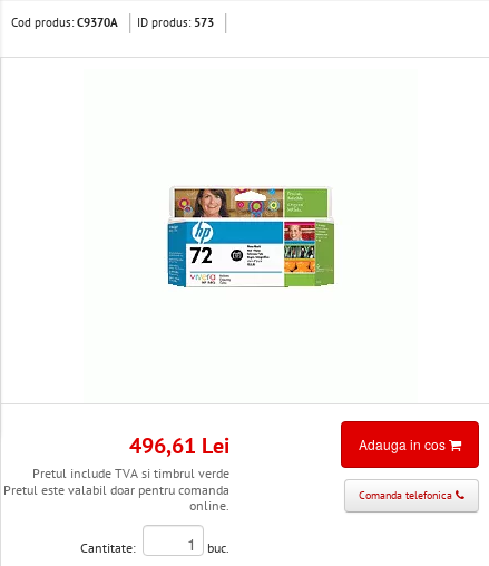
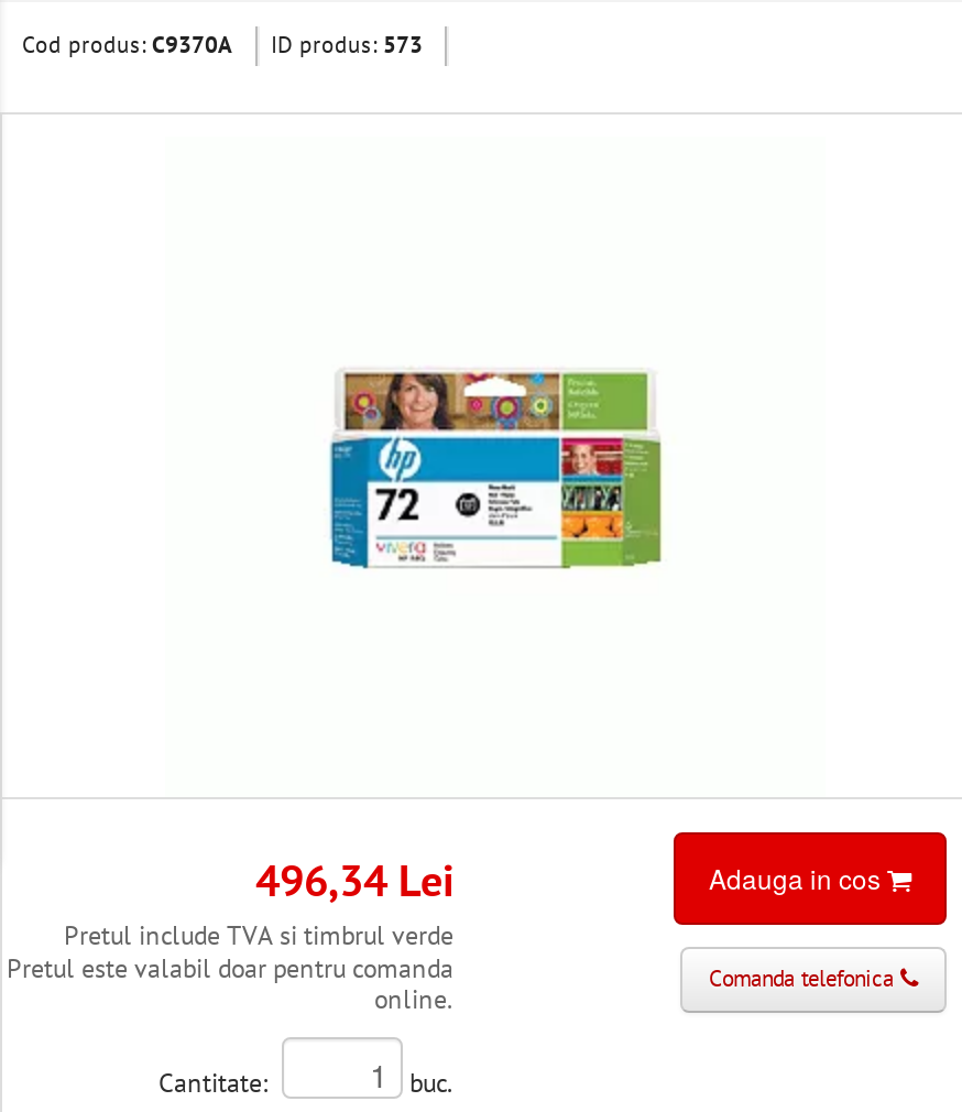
- 496,61 Lei
+ 496,34 Lei
